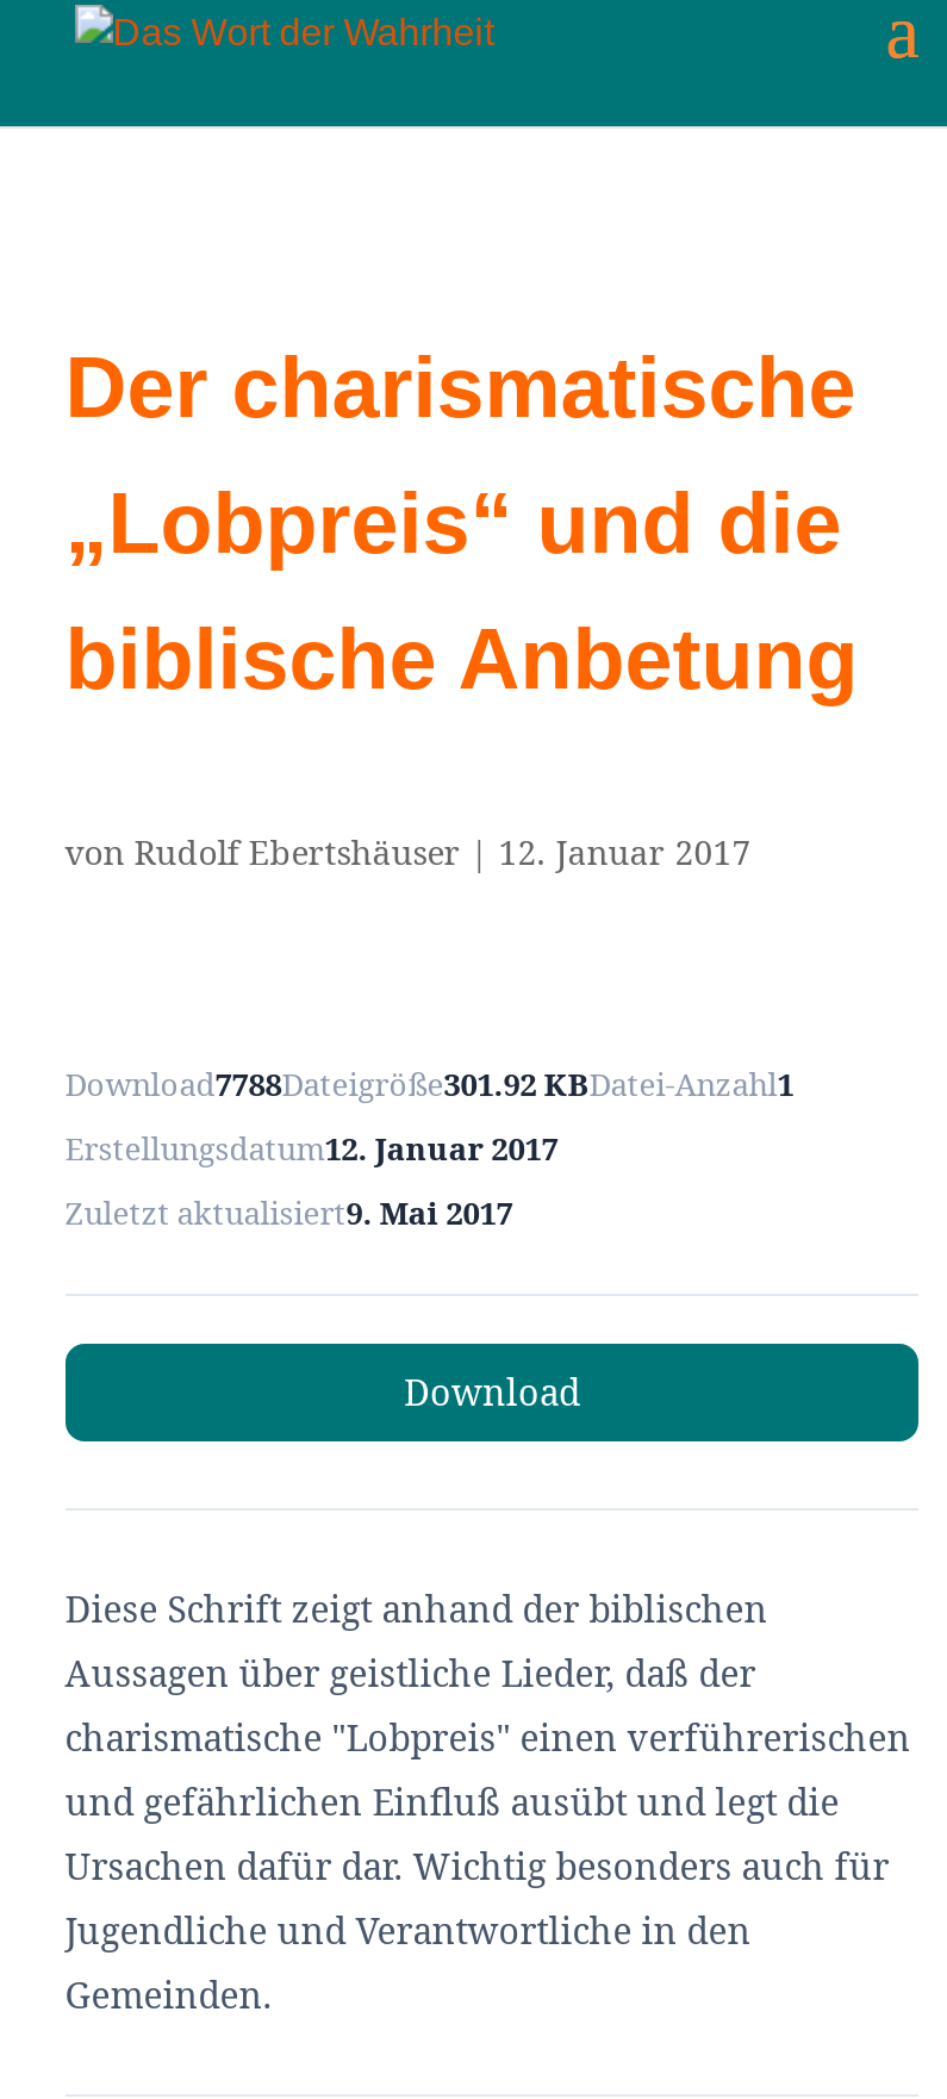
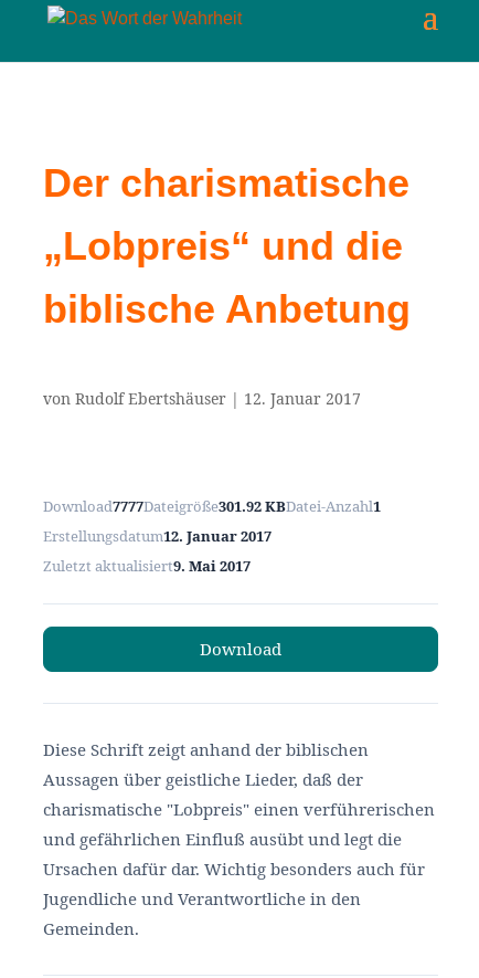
- Download7788Dateigröße301.92 KBDatei-Anzahl1
+ Download7777Dateigröße301.92 KBDatei-Anzahl1
